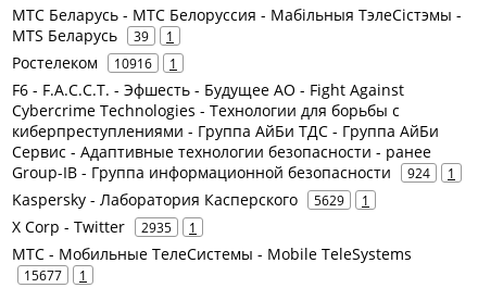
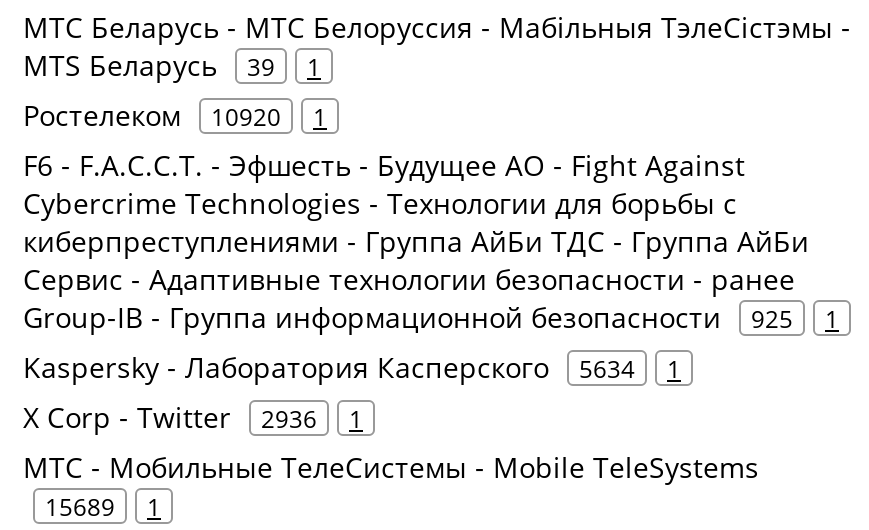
- Ростелеком 10916 1
+ Ростелеком 10920 1

- 924
+ 925

- Kaspersky - Лаборатория Касперского 5629 1
+ Kaspersky - Лаборатория Касперского 5634 1

- X Corp - Twitter 2935 1
+ X Corp - Twitter 2936 1

- 15677 1
+ 15689 1
